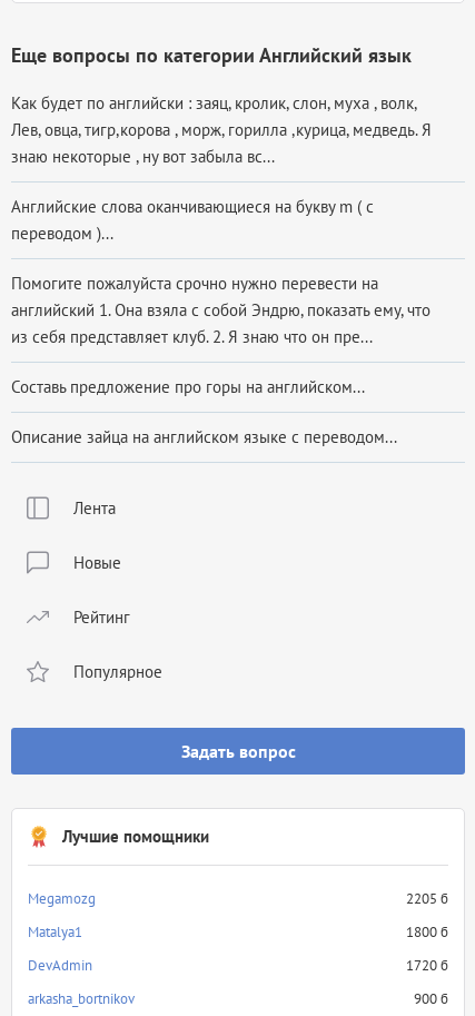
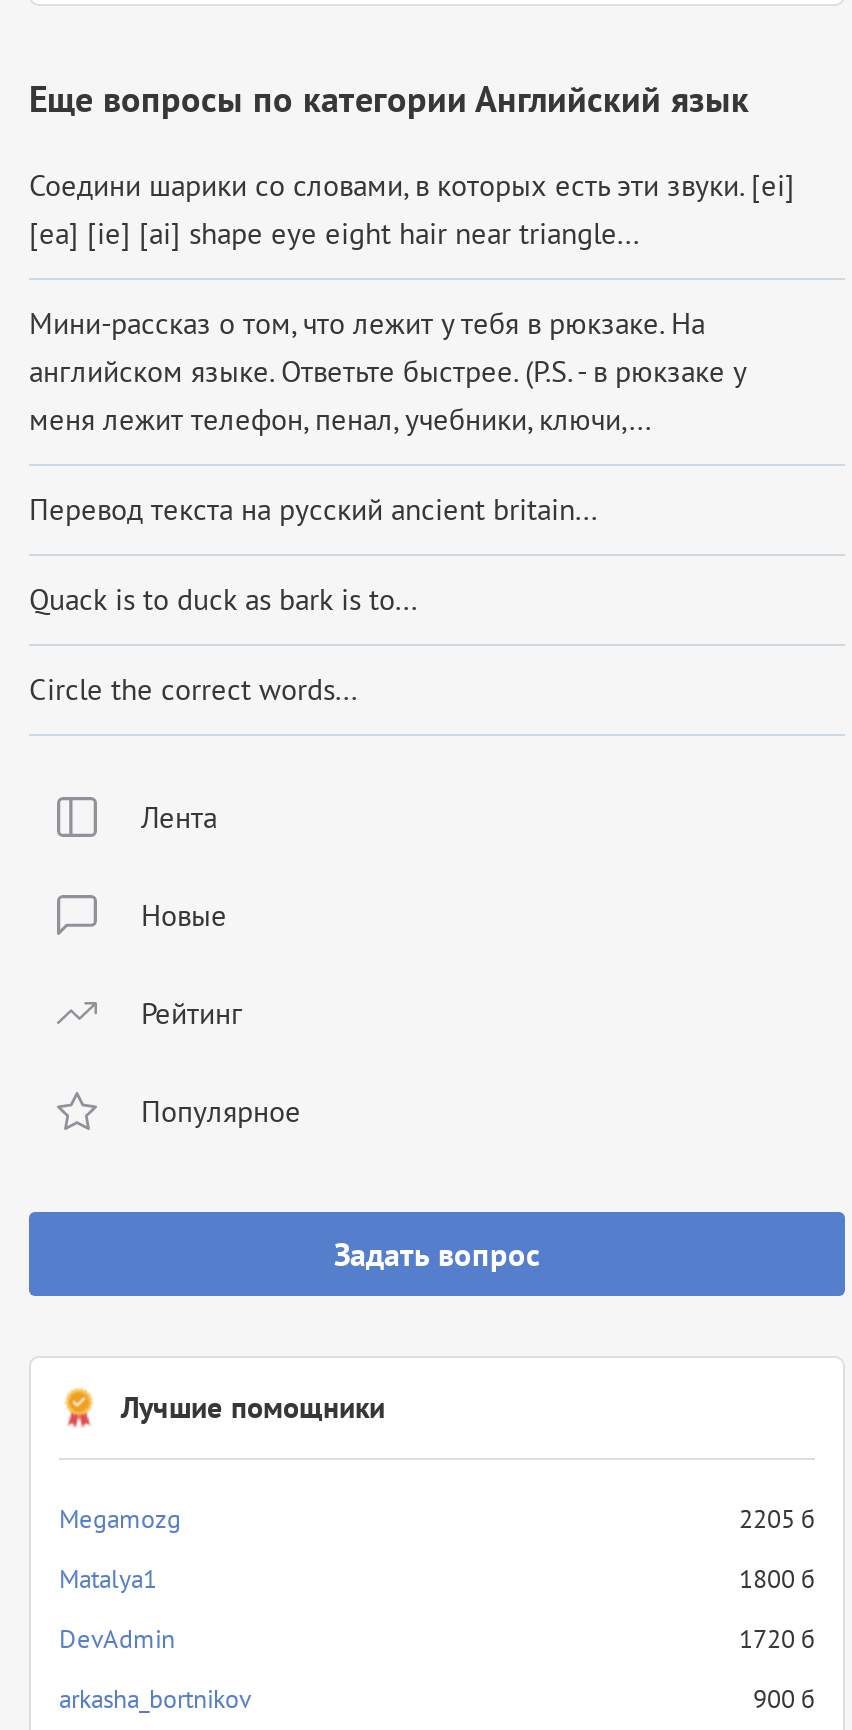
- Как будет по английски : заяц, кролик, слон, муха , волк,
- Лев, овца, тигр,корова , морж, горилла ,курица, медведь. Я
- знаю некоторые , ну вот забыла вс...
+ Соедини шарики со словами, в которых есть эти звуки. [ei]
+ [ea] [ie] [ai] shape eye eight hair near triangle...

- Английские слова оканчивающиеся на букву m ( с
- переводом )...
+ Мини-рассказ о том, что лежит у тебя в рюкзаке. На
+ английском языке. Ответьте быстрее. (P.S. - в рюкзаке у
+ меня лежит телефон, пенал, учебники, ключи,...

- Помогите пожалуйста срочно нужно перевести на
- английский 1. Она взяла с собой Эндрю, показать ему, что
- из себя представляет клуб. 2. Я знаю что он пре...
+ Перевод текста на русский ancient britain...

- Составь предложение про горы на английском...
+ Quack is to duck as bark is to...

- Описание зайца на английском языке с переводом...
+ Circle the correct words...
